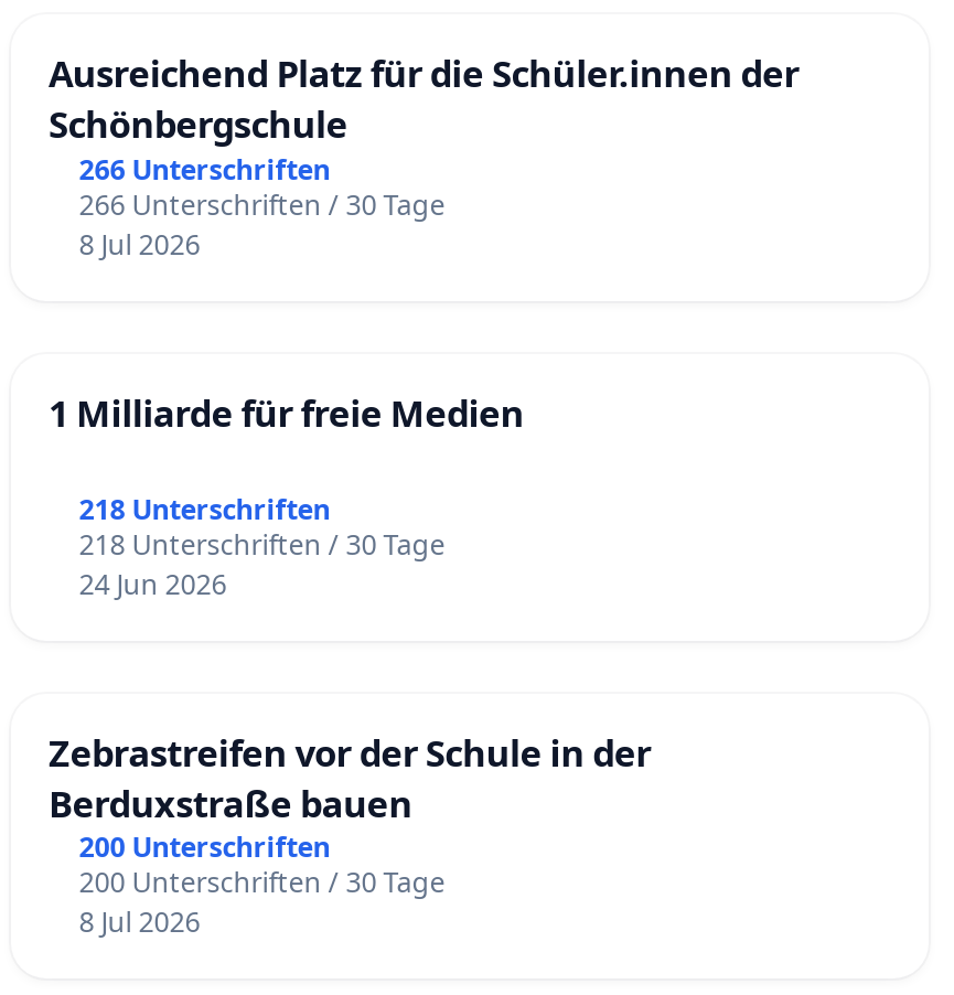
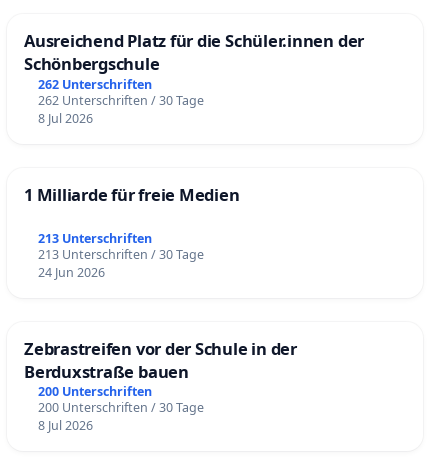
- 266 Unterschriften
+ 262 Unterschriften

- 266 Unterschriften / 30 Tage
+ 262 Unterschriften / 30 Tage

- 218 Unterschriften
+ 213 Unterschriften

- 218 Unterschriften / 30 Tage
+ 213 Unterschriften / 30 Tage
